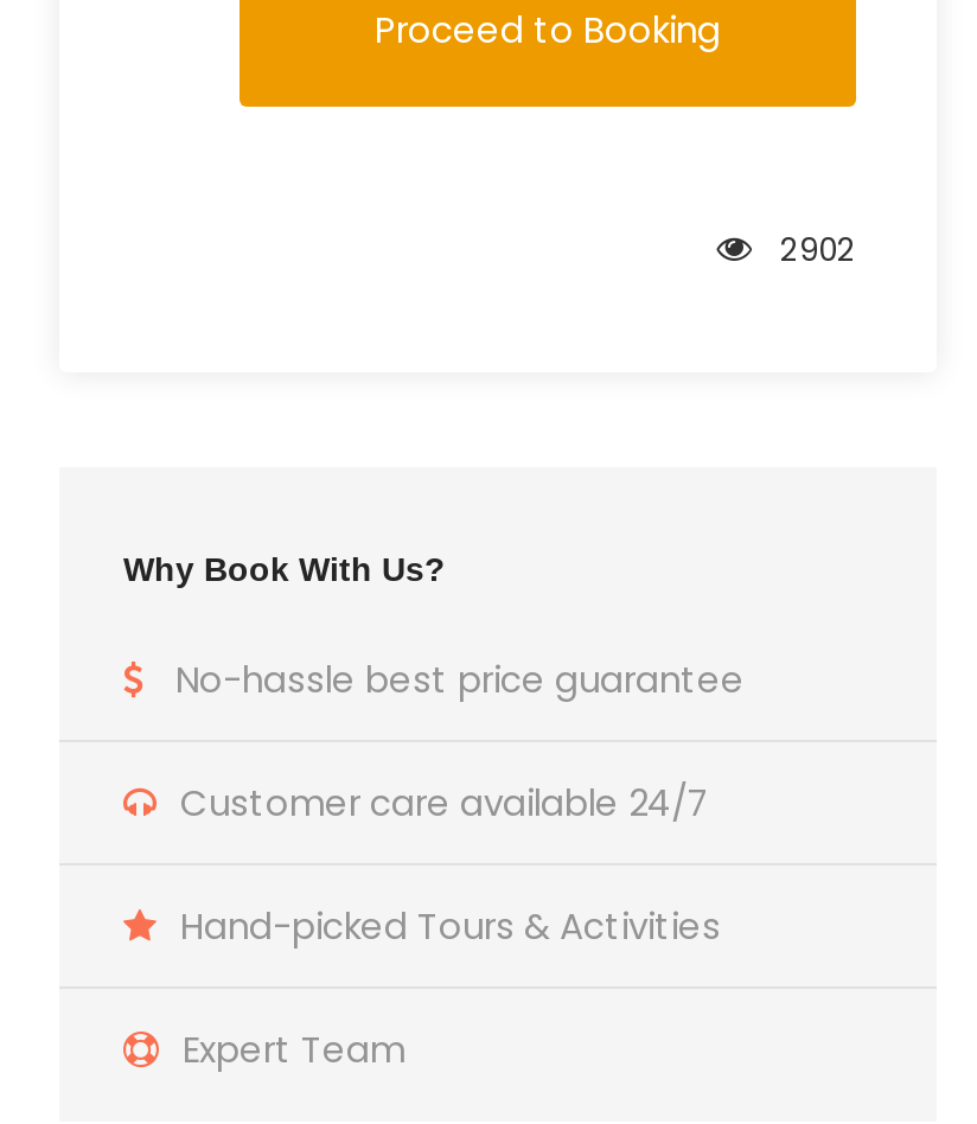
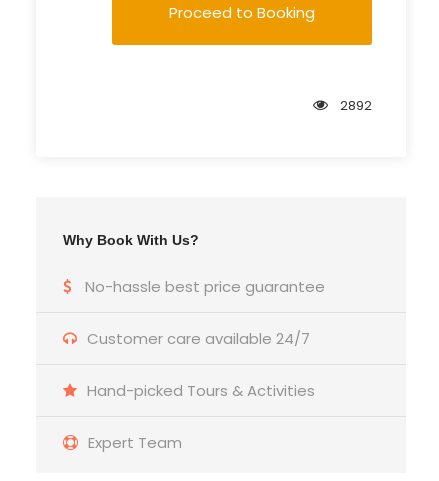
- 2902
+ 2892
